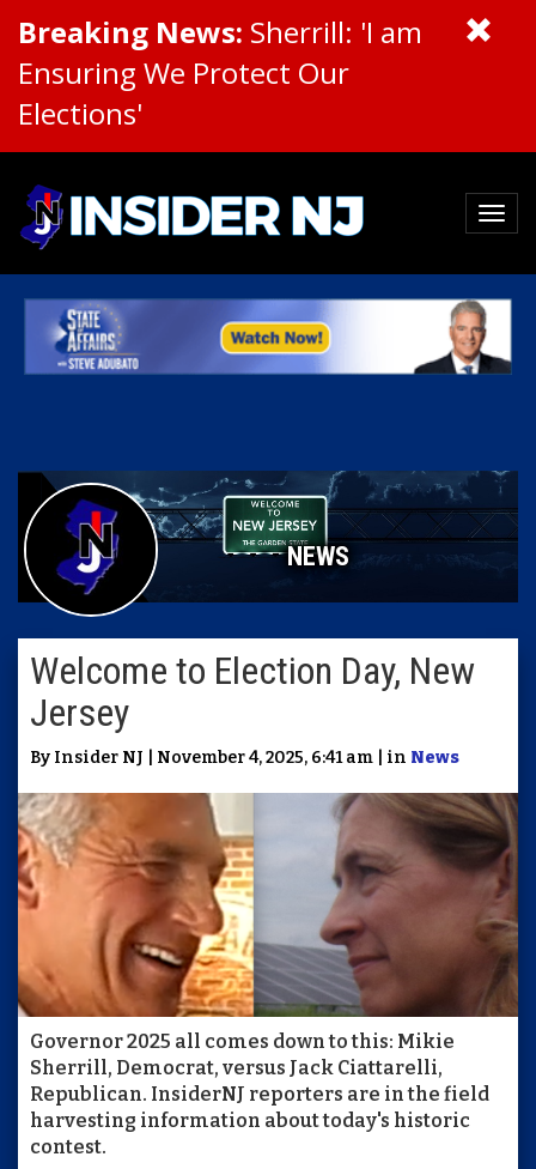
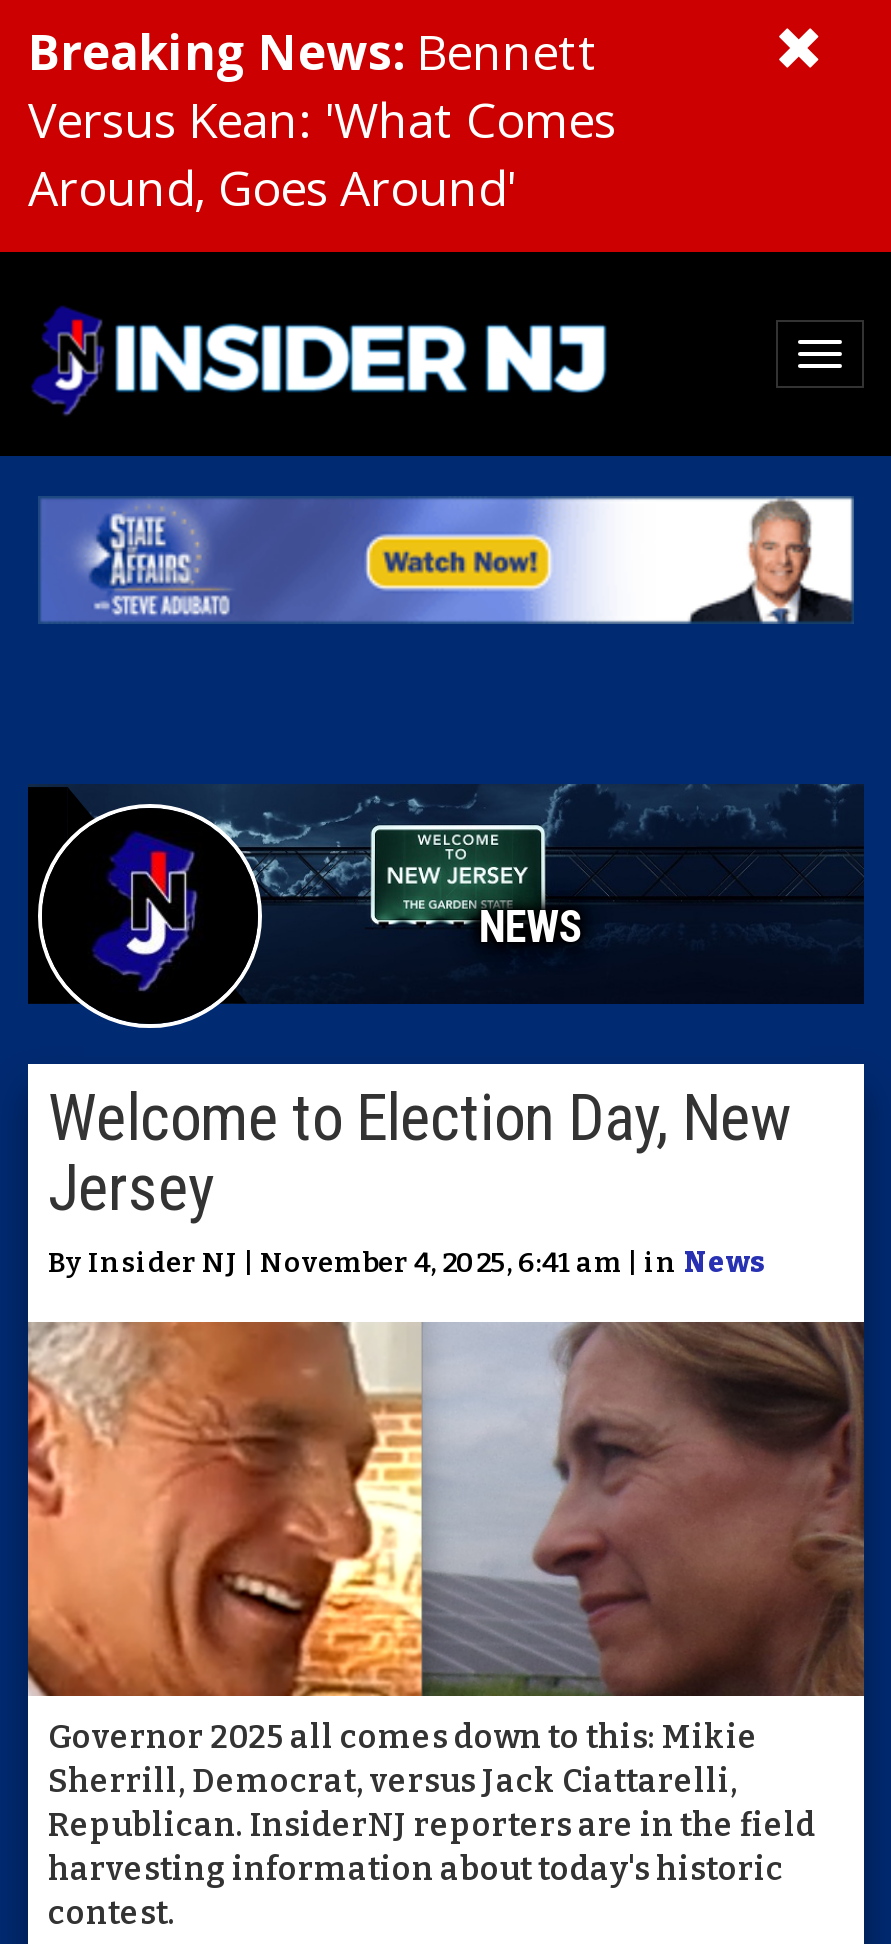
- Breaking News: Sherrill: 'I am
- Ensuring We Protect Our
- Elections'
+ Breaking News: Bennett
+ Versus Kean: 'What Comes
+ Around, Goes Around'
